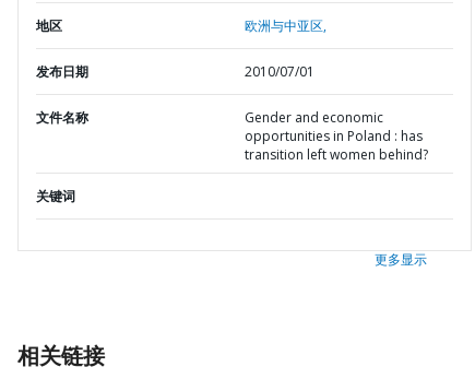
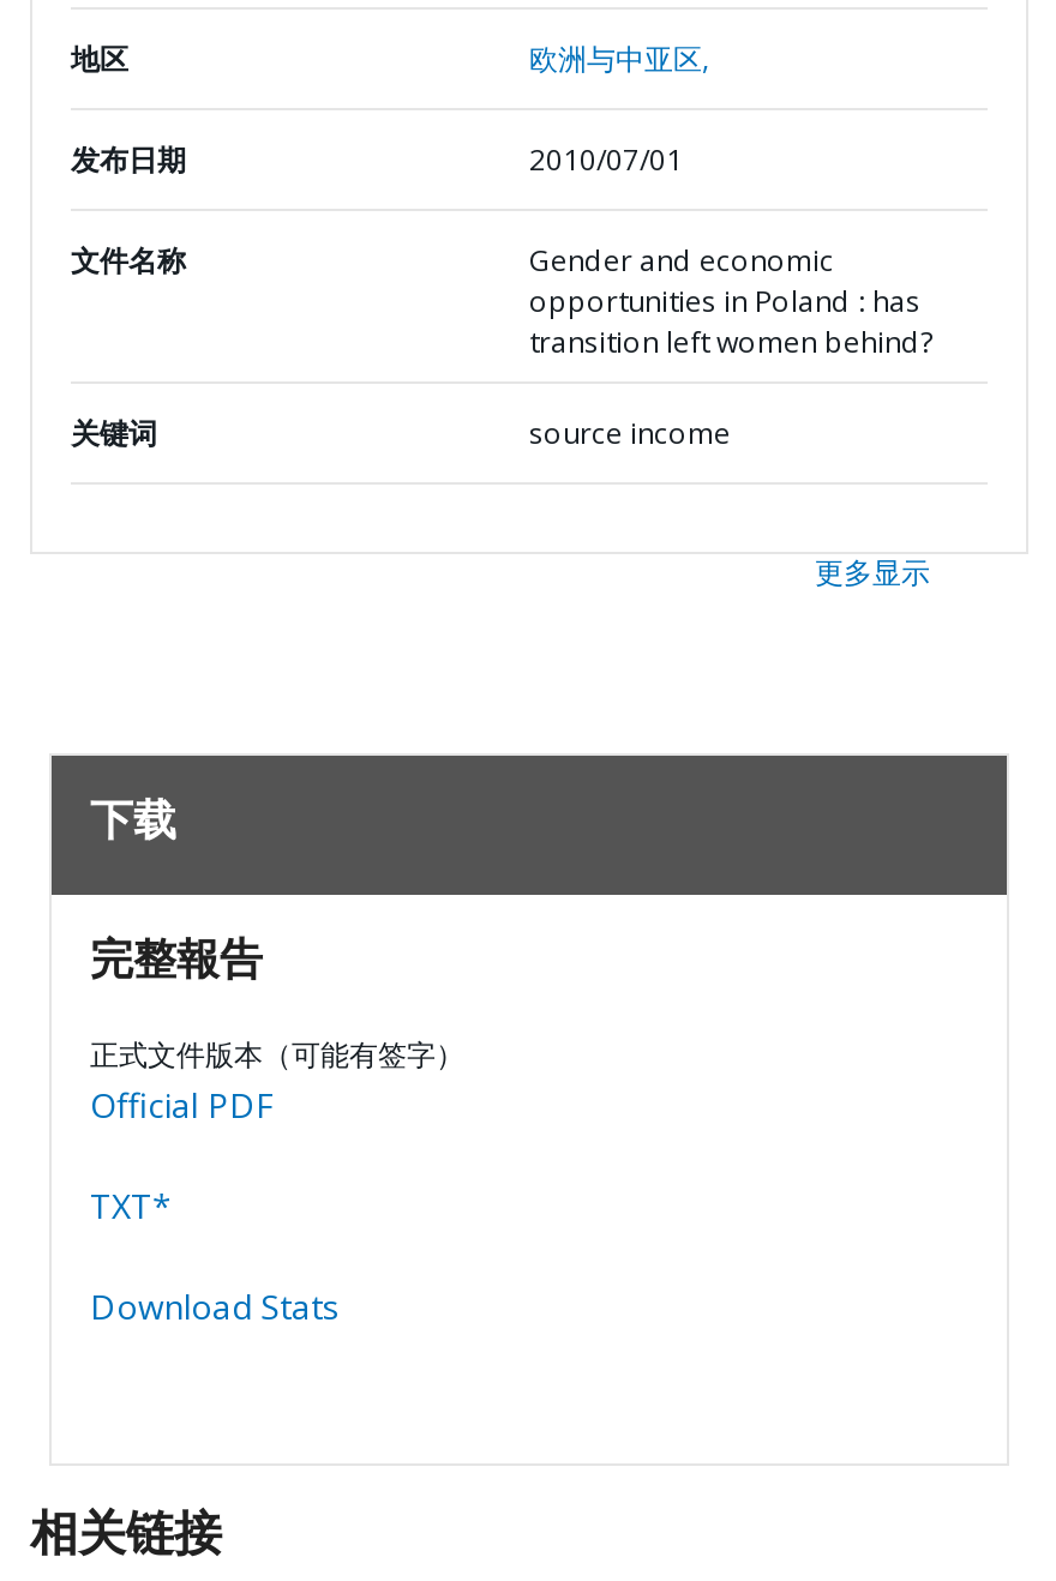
+ source income

+ 下载
+ 完整報告
+ 正式文件版本（可能有签字）
+ Official PDF
+ TXT*
+ Download Stats
